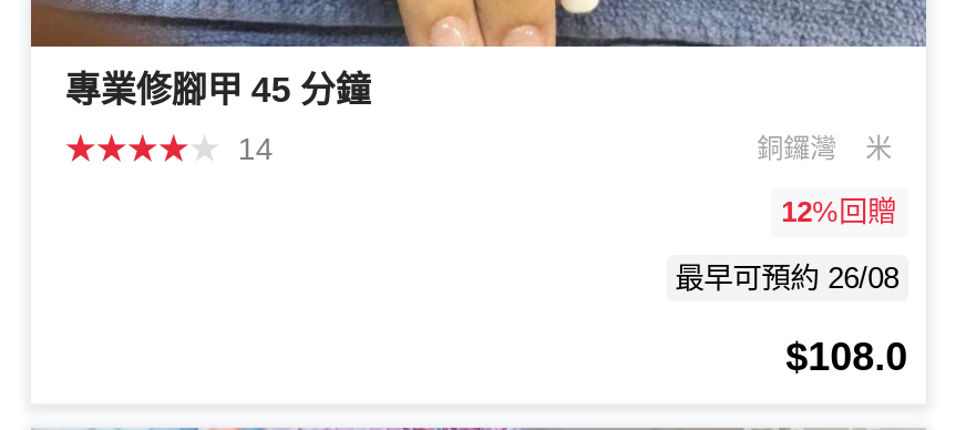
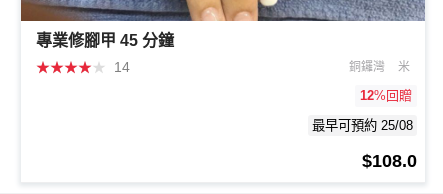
- 最早可預約 26/08
+ 最早可預約 25/08
